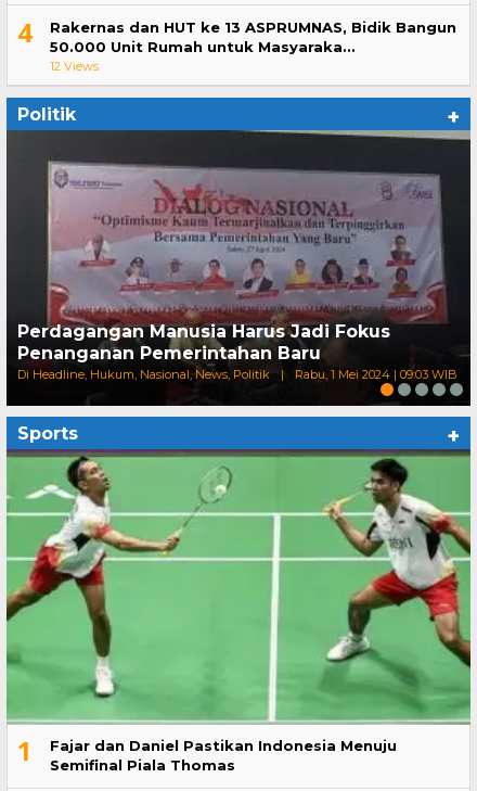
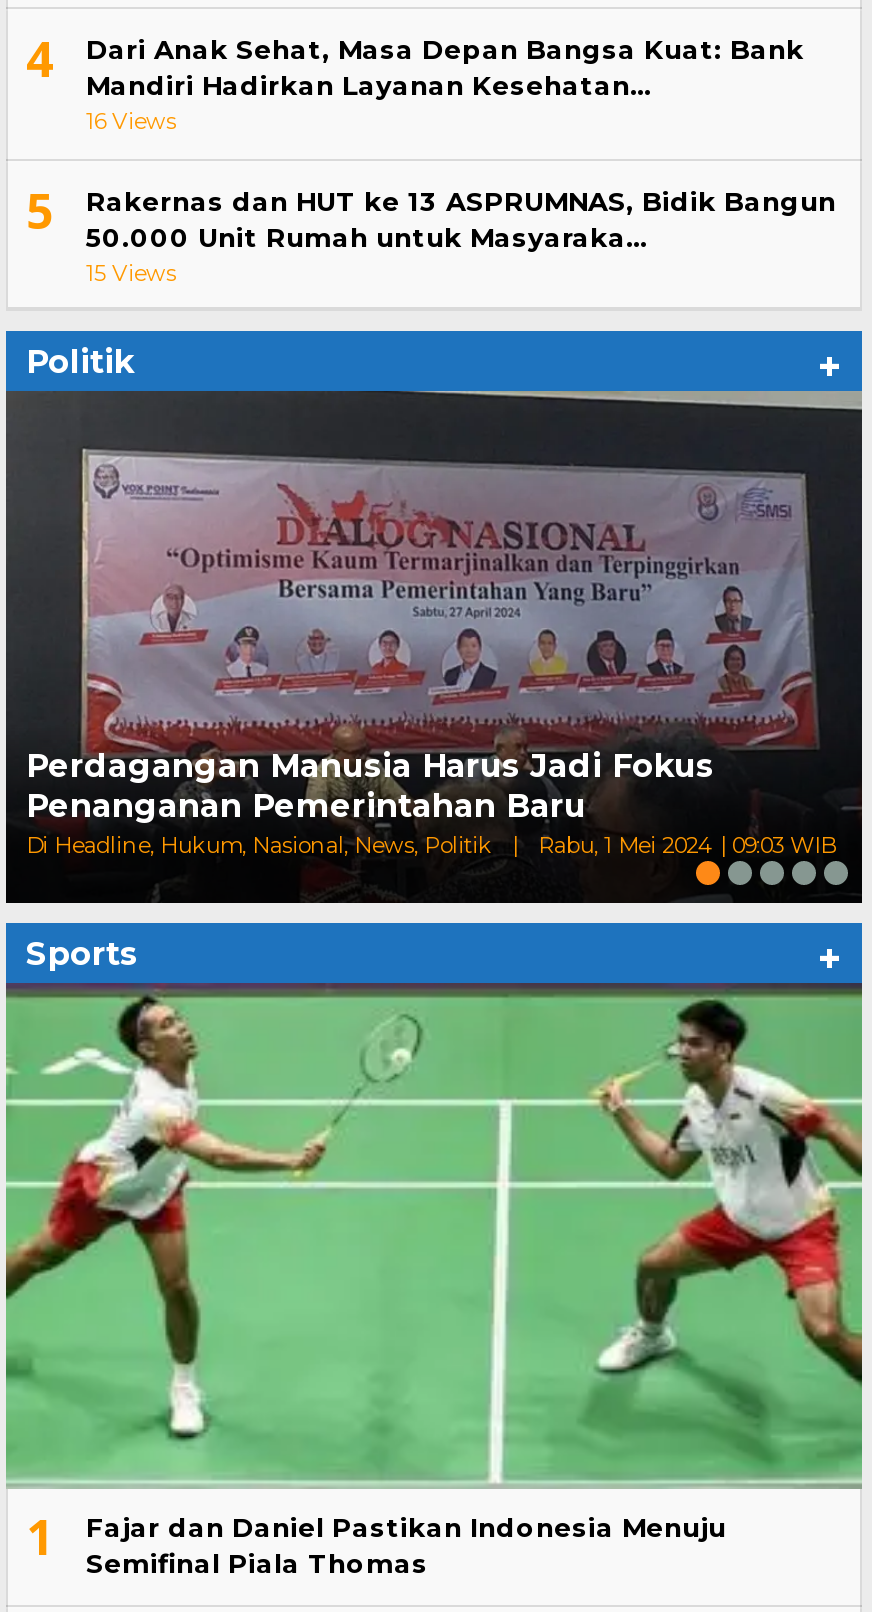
+ Dari Anak Sehat, Masa Depan Bangsa Kuat: Bank
+ Mandiri Hadirkan Layanan Kesehatan…
+ 16 Views
+ 5

- 12 Views
+ 15 Views
